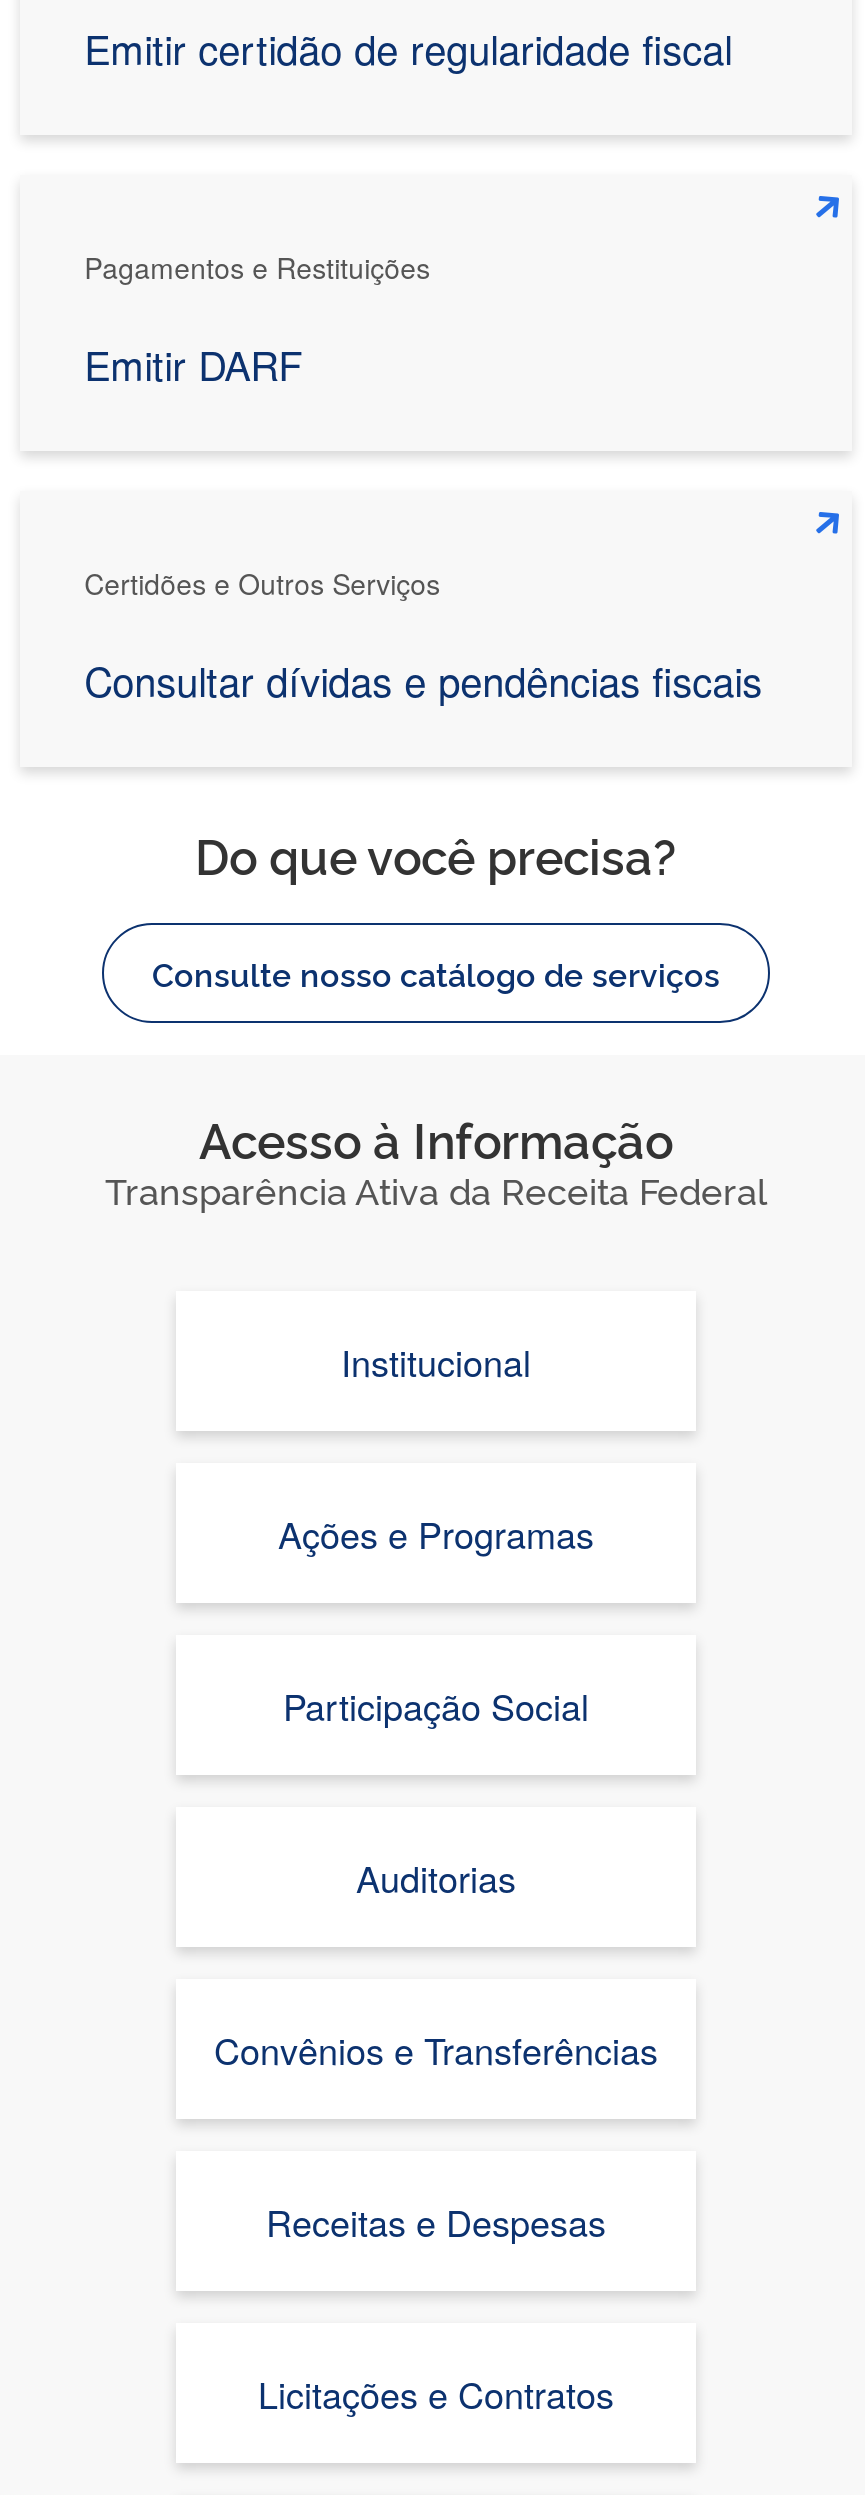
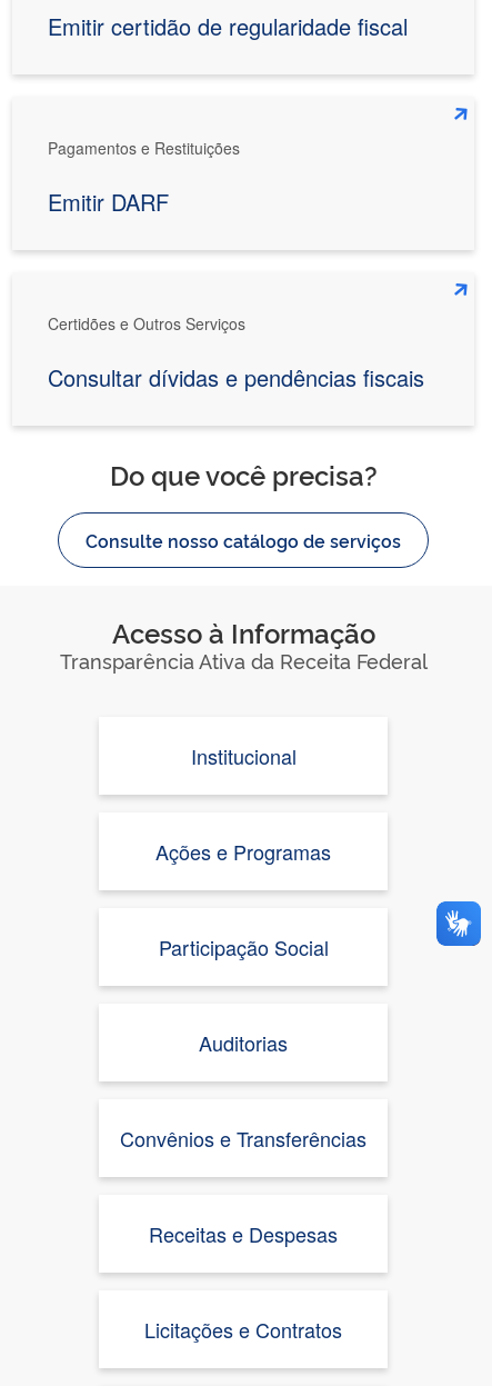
+ [image]
